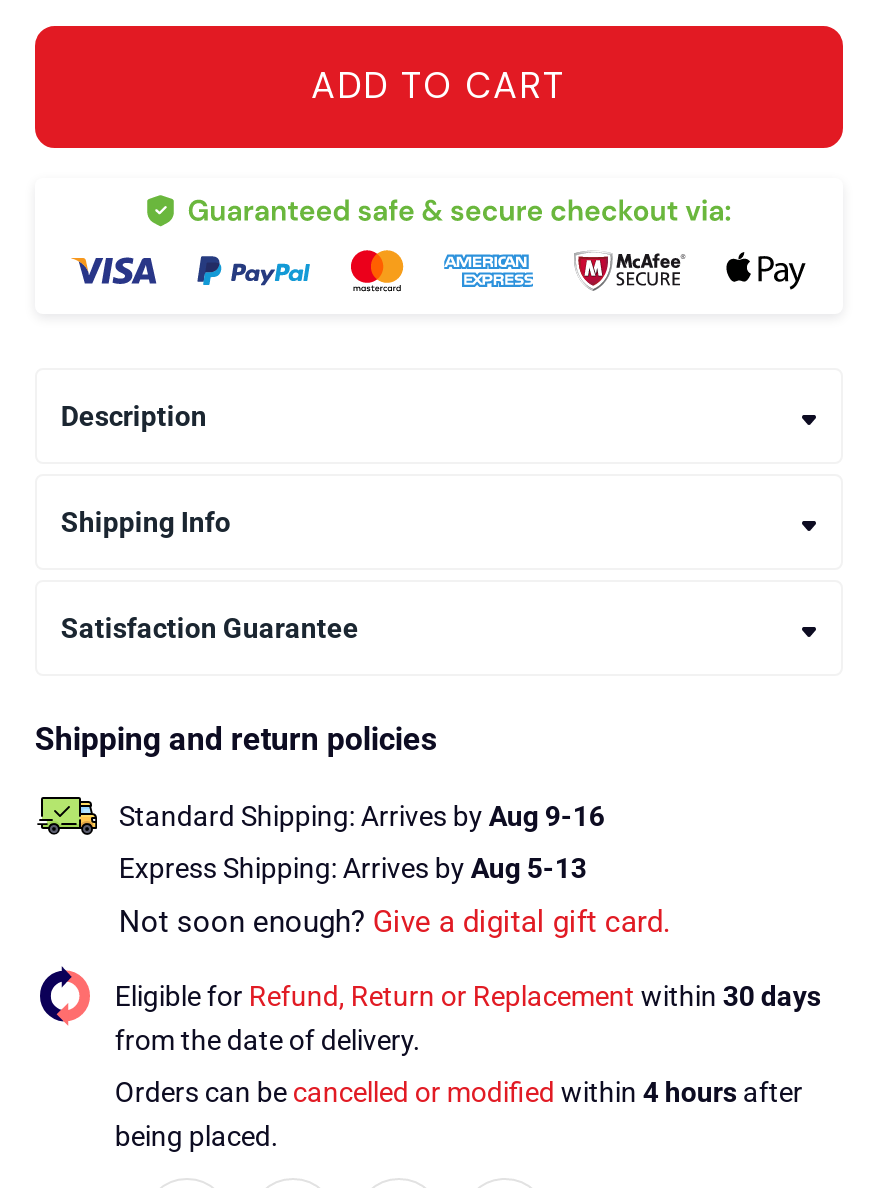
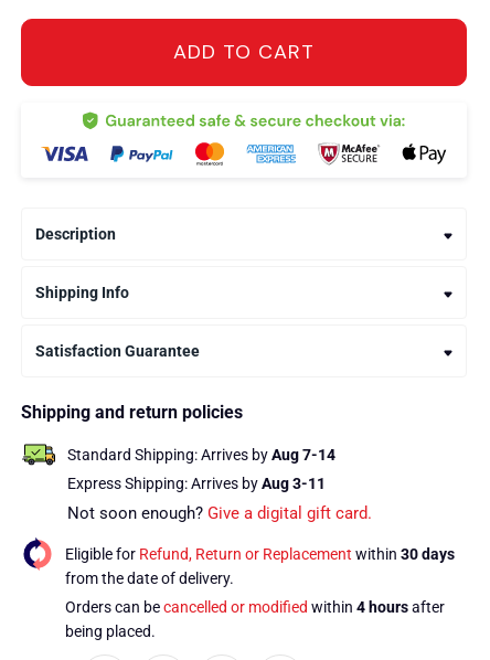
- Standard Shipping: Arrives by Aug 9-16
+ Standard Shipping: Arrives by Aug 7-14

- Express Shipping: Arrives by Aug 5-13
+ Express Shipping: Arrives by Aug 3-11
